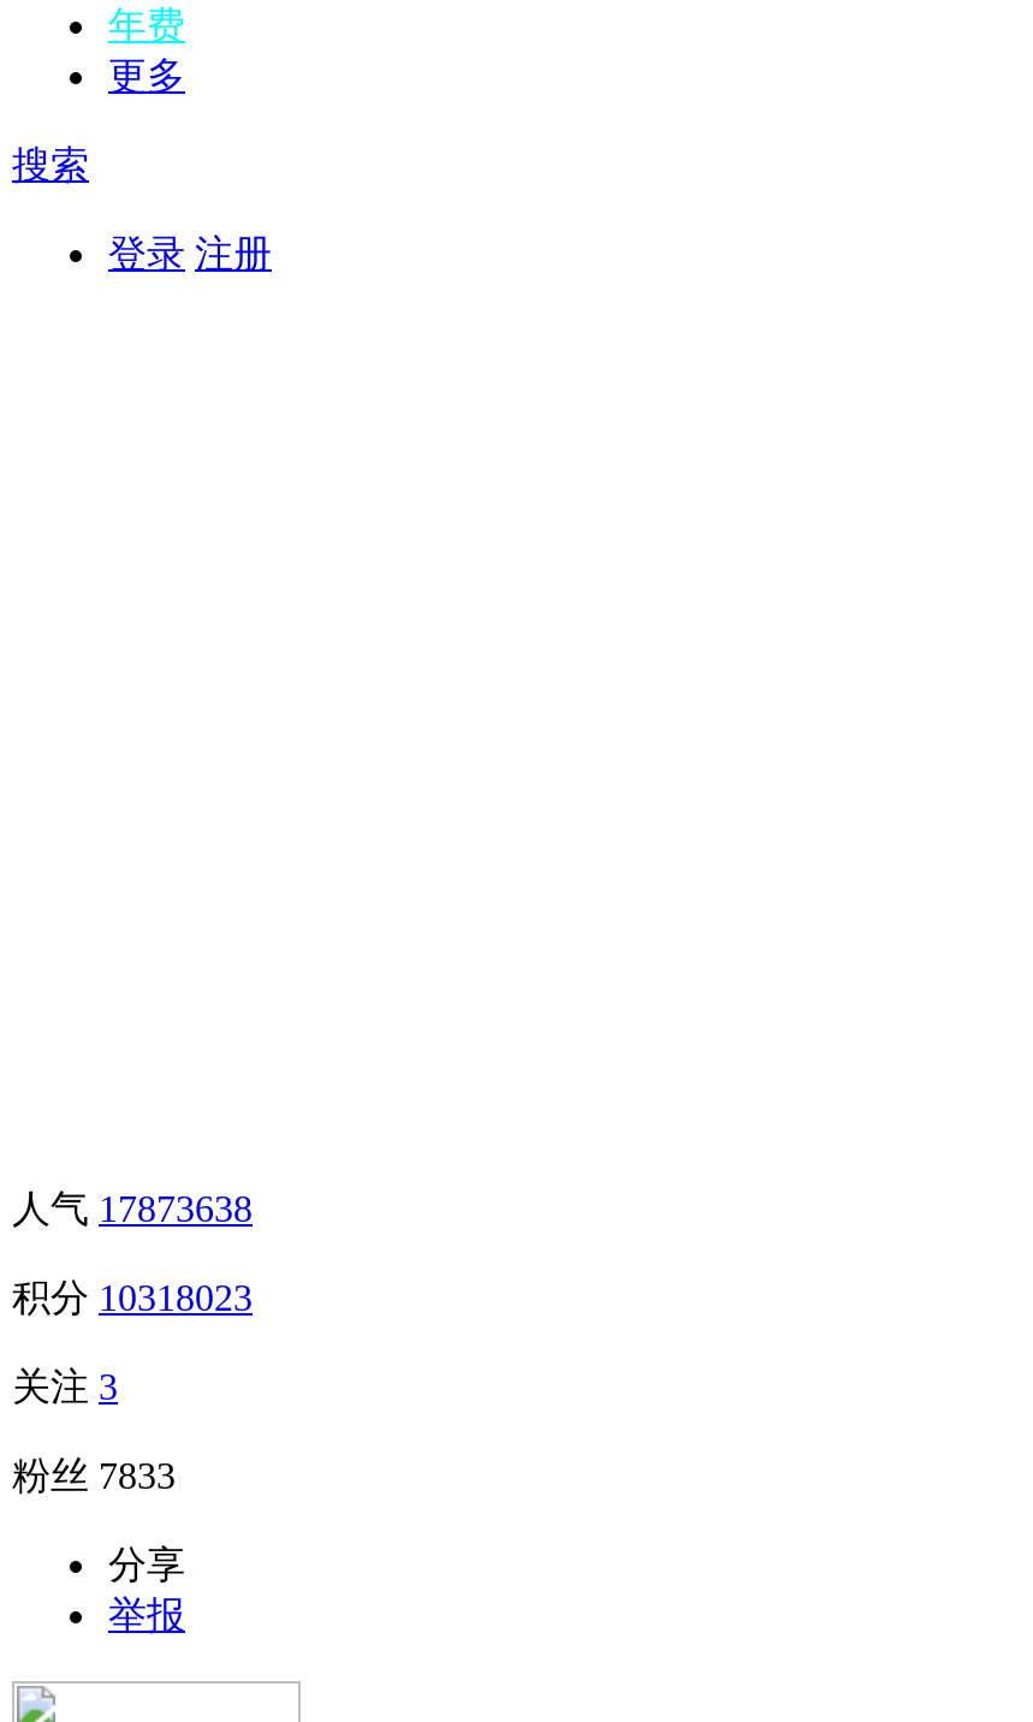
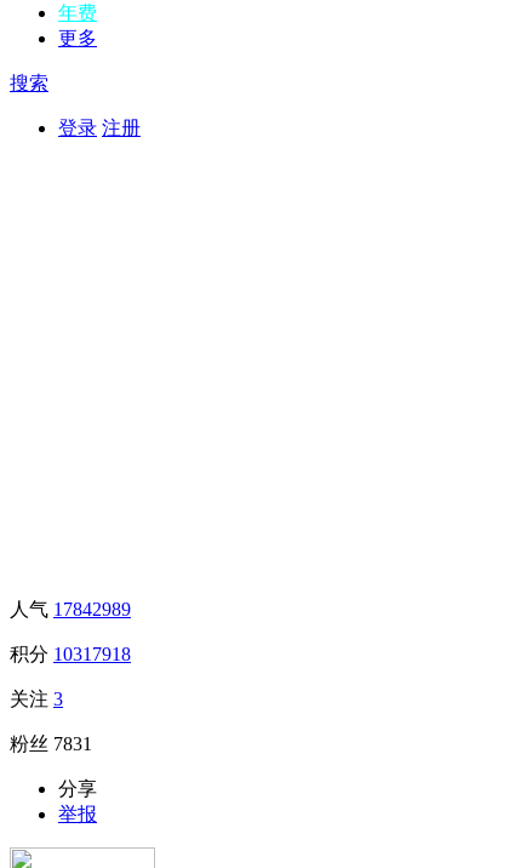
- 人气17873638
+ 人气17842989

- 积分10318023
+ 积分10317918

- 粉丝7833
+ 粉丝7831
